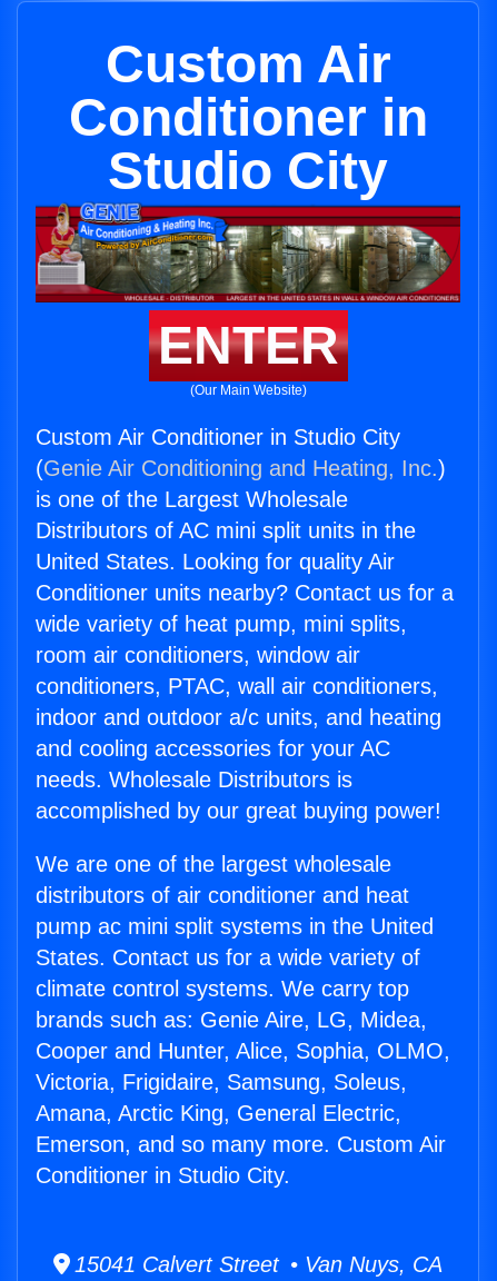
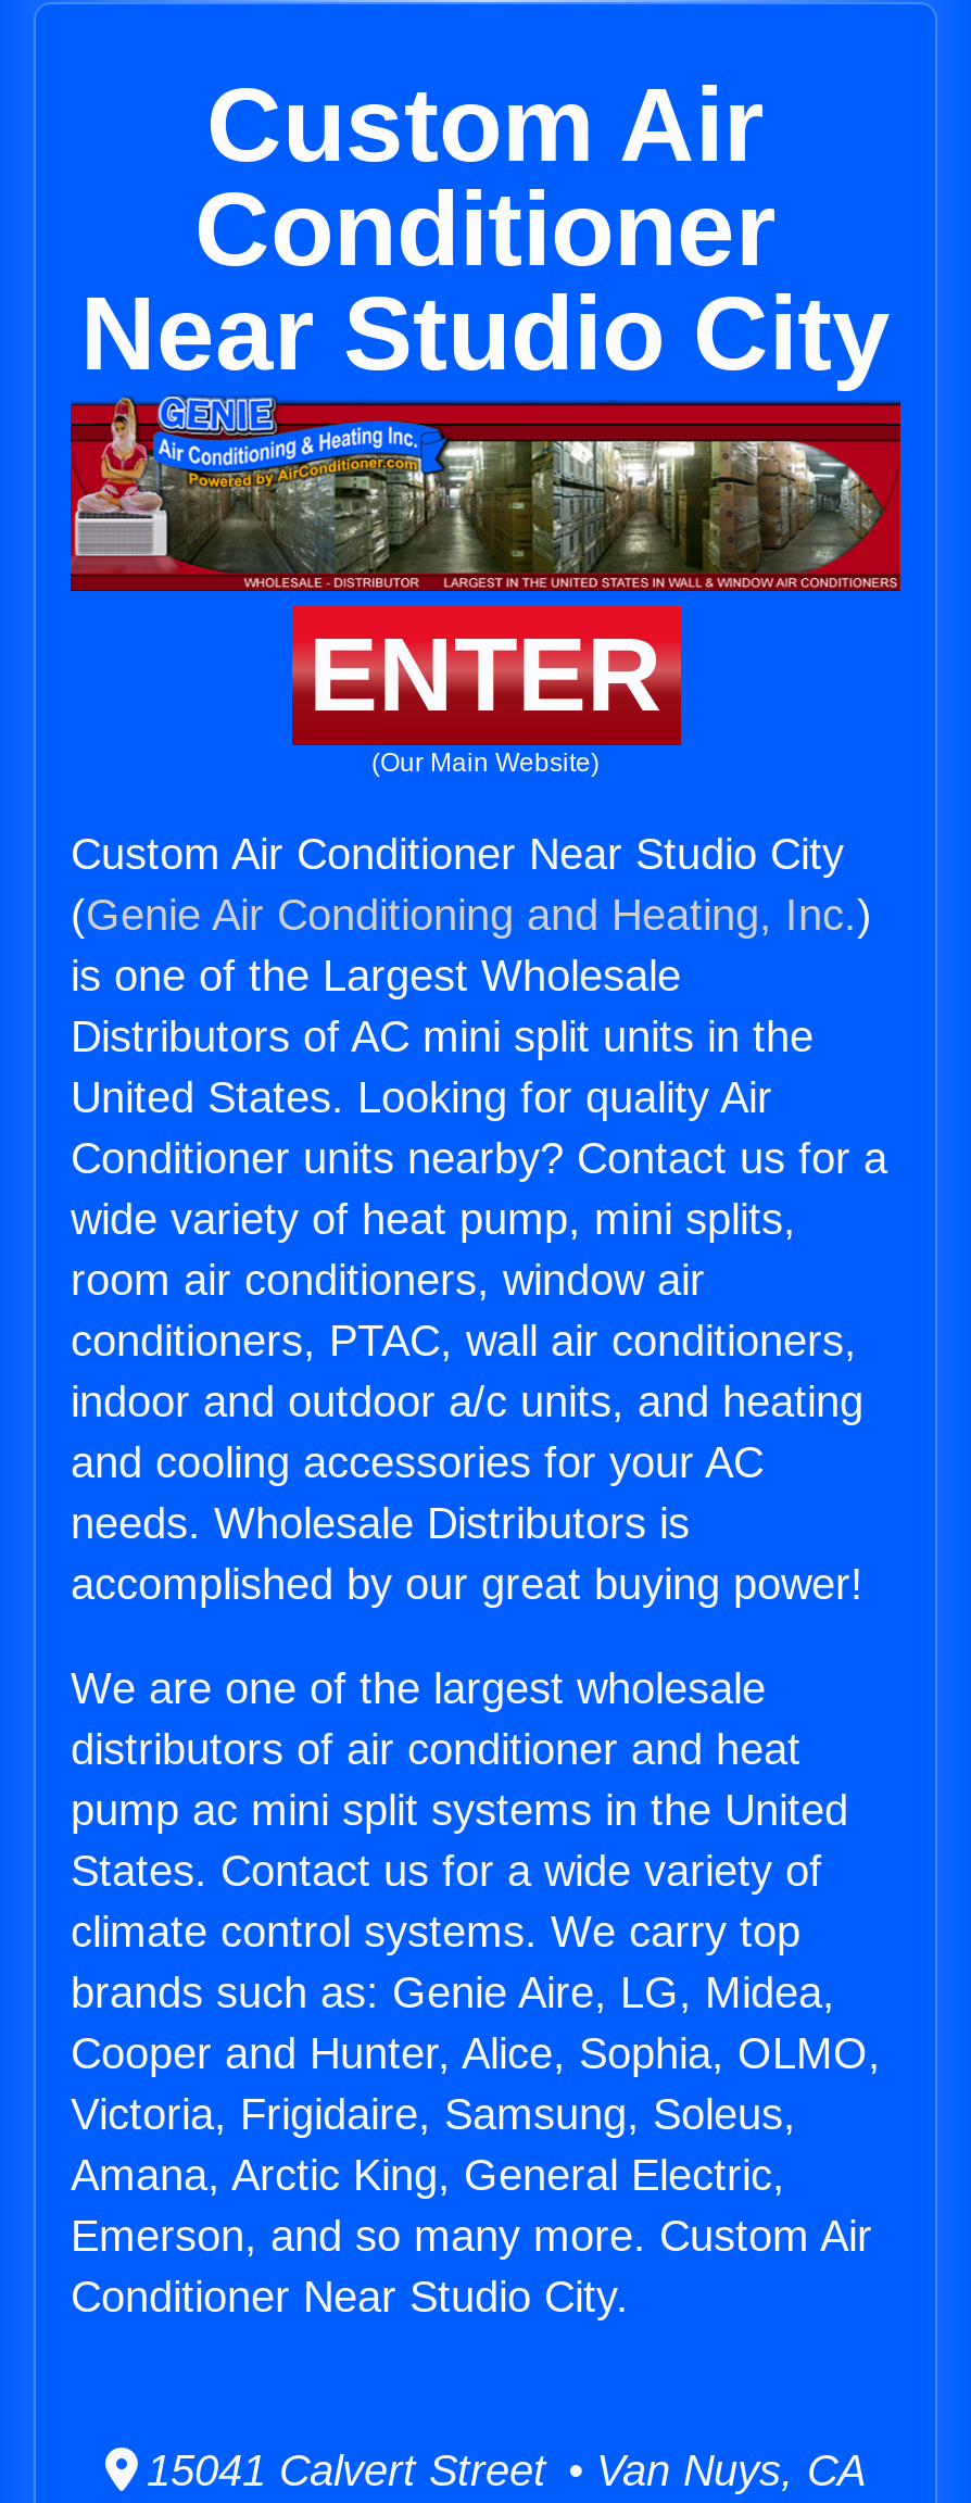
- Conditioner in
- Studio City
+ Conditioner
+ Near Studio City

- Custom Air Conditioner in Studio City
+ Custom Air Conditioner Near Studio City

- Conditioner in Studio City.
+ Conditioner Near Studio City.
